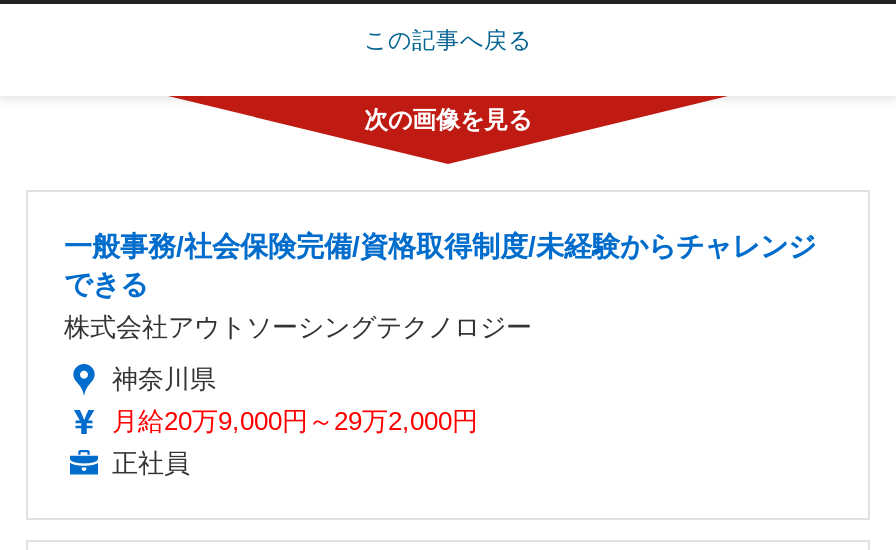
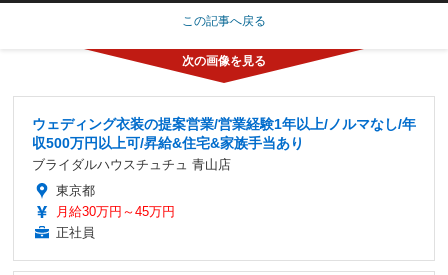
- 一般事務/社会保険完備/資格取得制度/未経験からチャレンジ
- できる
- 株式会社アウトソーシングテクノロジー
+ ウェディング衣装の提案営業/営業経験1年以上/ノルマなし/年
+ 収500万円以上可/昇給&住宅&家族手当あり
+ ブライダルハウスチュチュ 青山店

- 神奈川県
- 月給20万9,000円～29万2,000円
+ 東京都
+ 月給30万円～45万円
